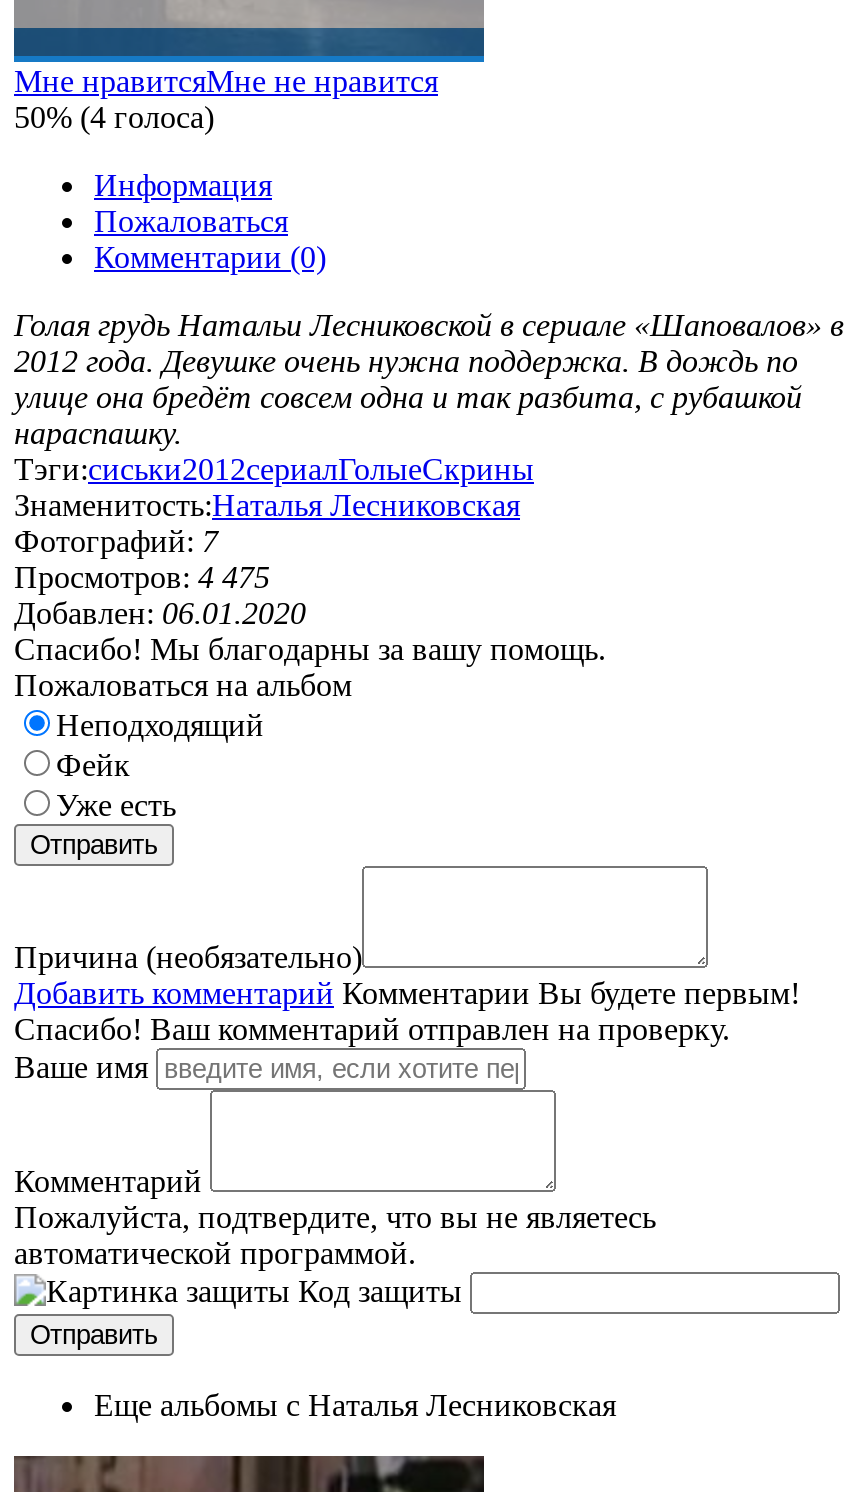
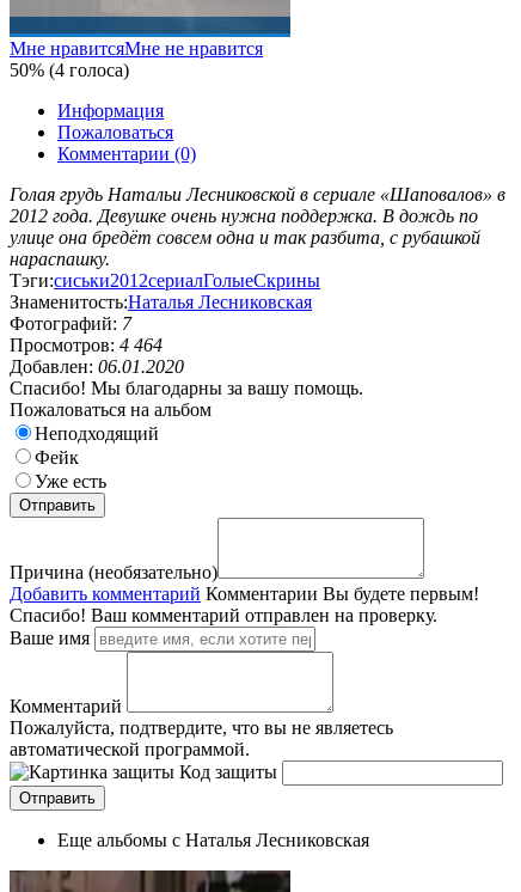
- Просмотров: 4 475
+ Просмотров: 4 464
